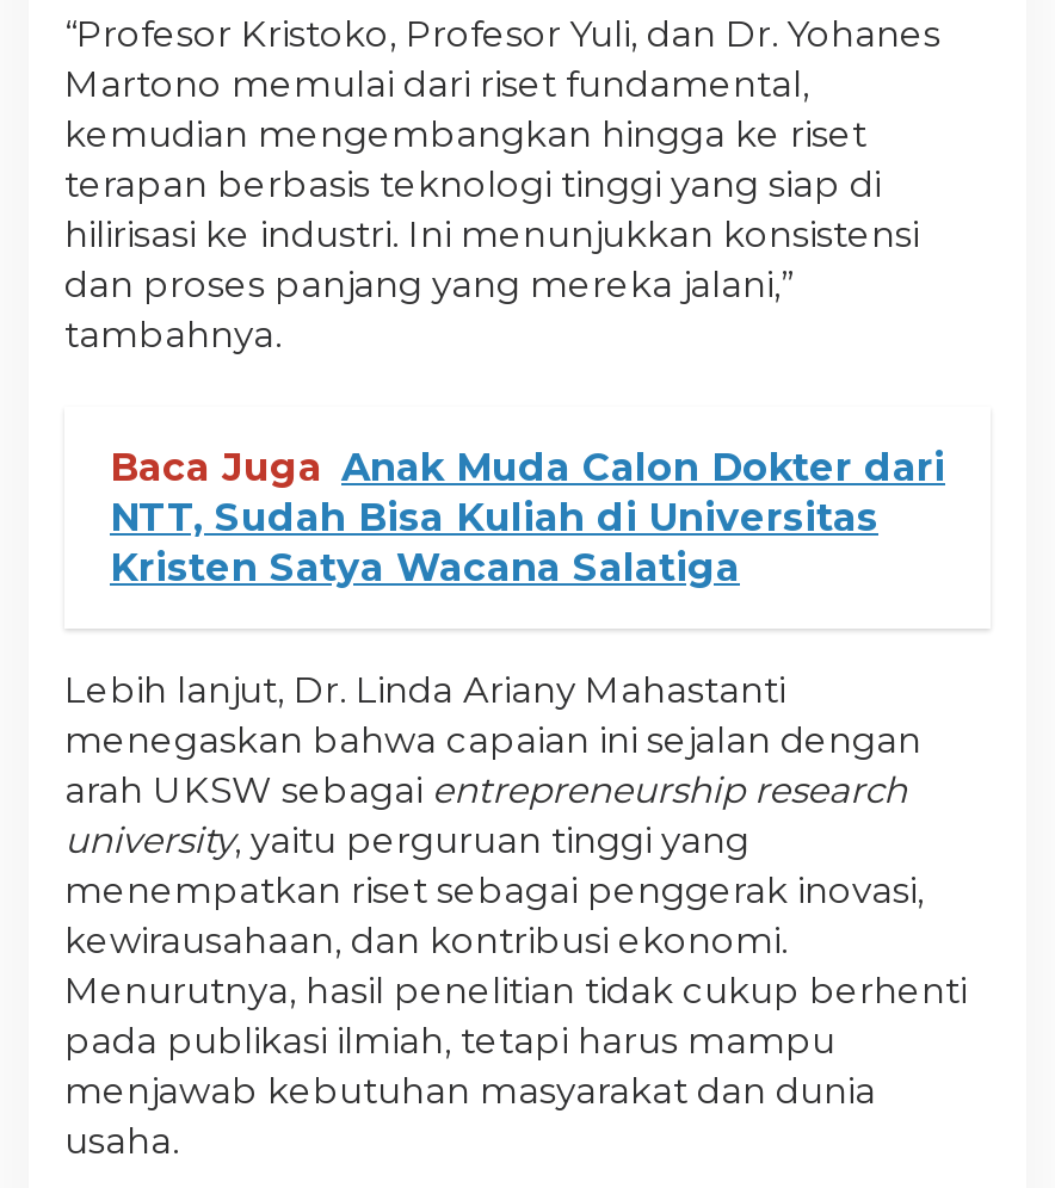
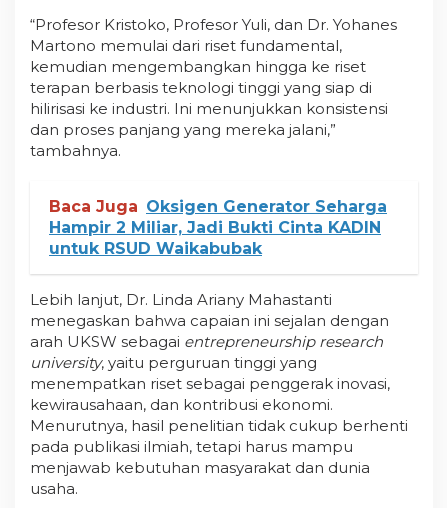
- Baca Juga Anak Muda Calon Dokter dari
- NTT, Sudah Bisa Kuliah di Universitas
- Kristen Satya Wacana Salatiga
+ Baca Juga Oksigen Generator Seharga
+ Hampir 2 Miliar, Jadi Bukti Cinta KADIN
+ untuk RSUD Waikabubak
